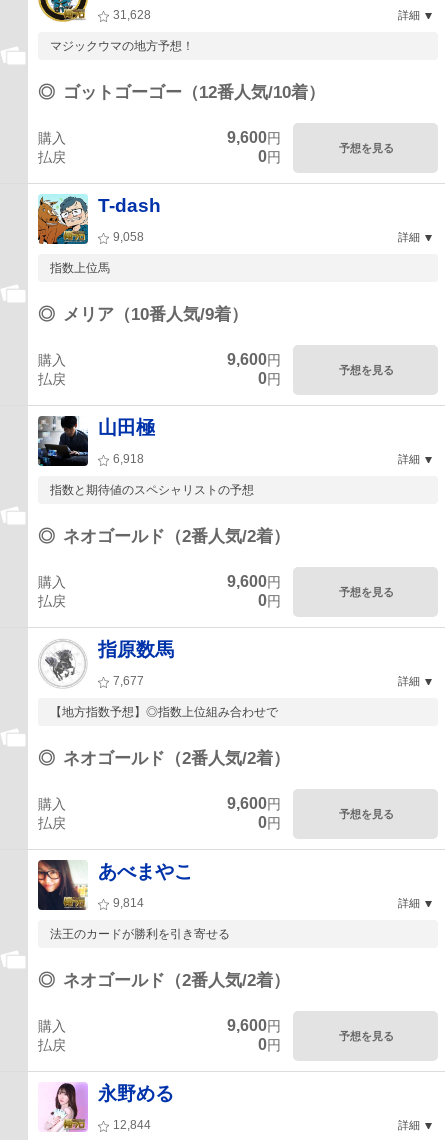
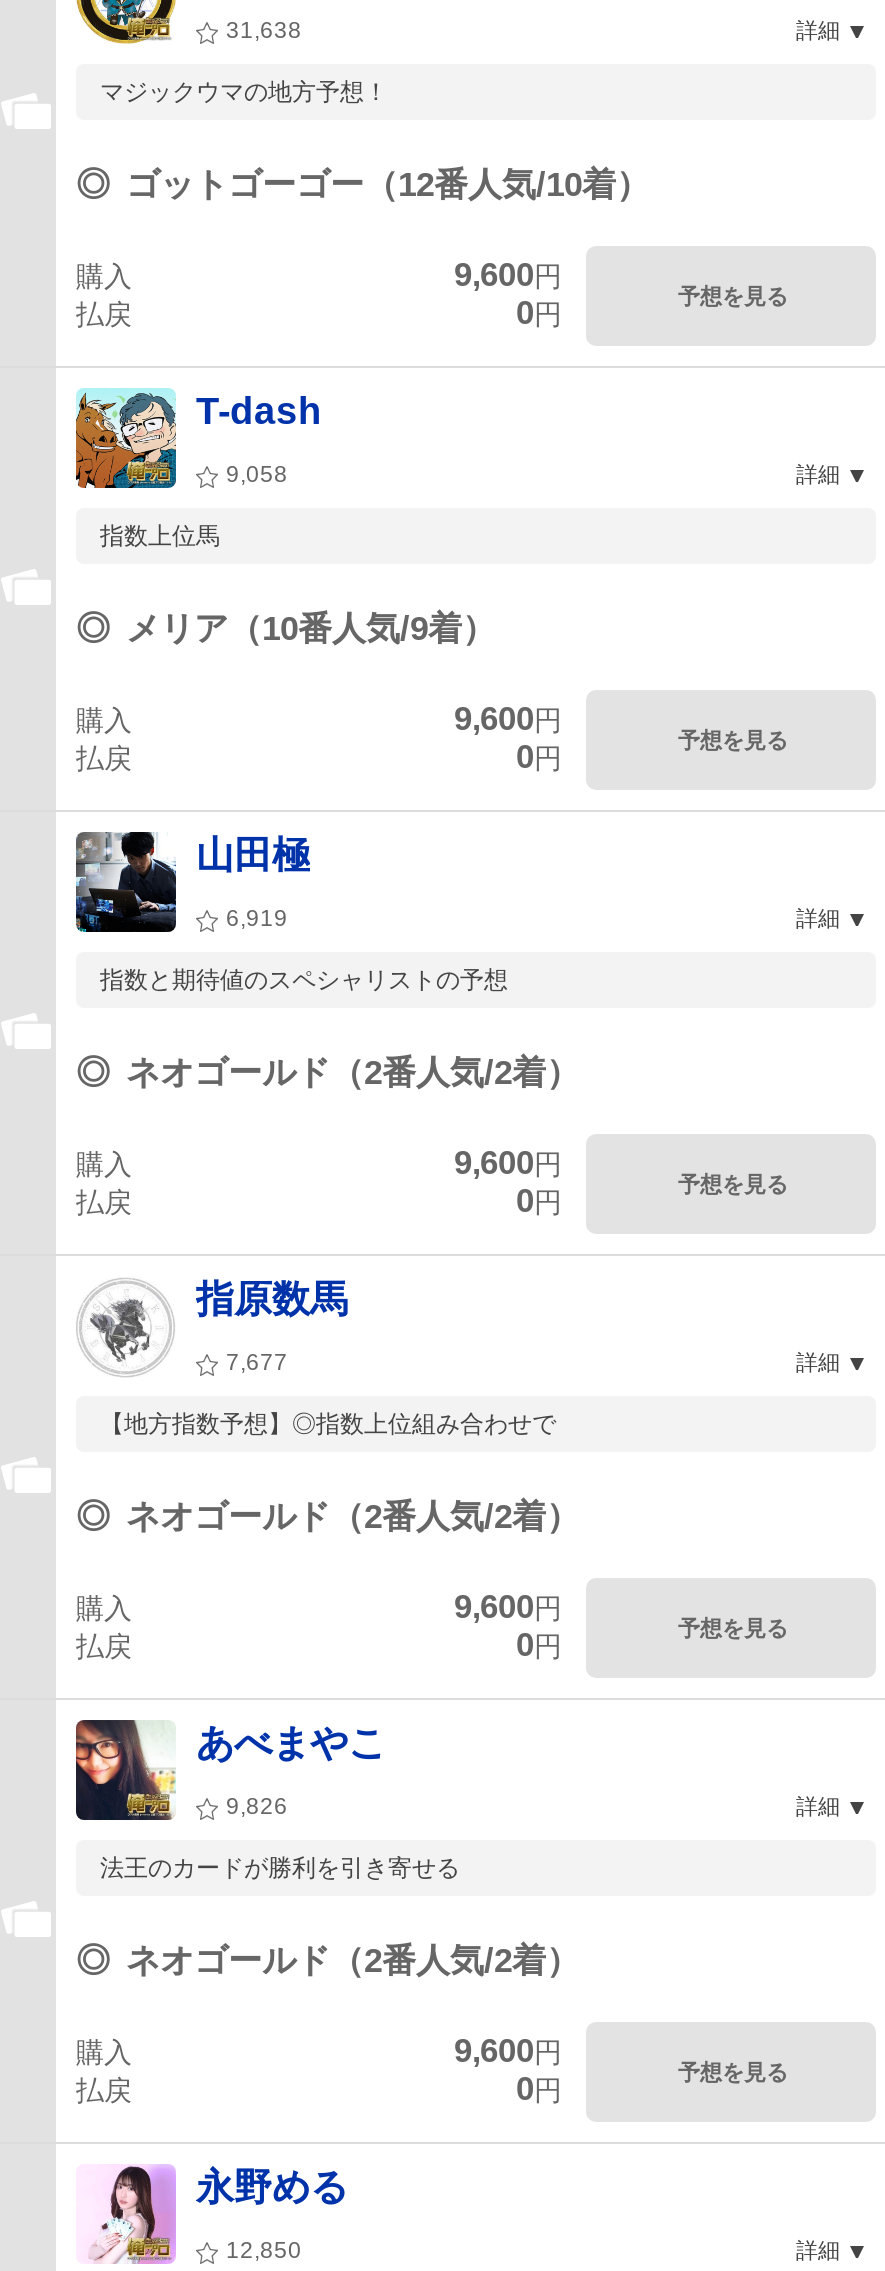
- 31,628
+ 31,638

- 6,918
+ 6,919

- 9,814
+ 9,826

- 12,844
+ 12,850
